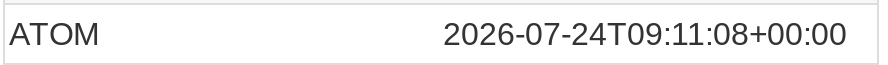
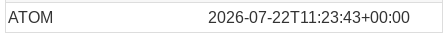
- 2026-07-24T09:11:08+00:00
+ 2026-07-22T11:23:43+00:00
